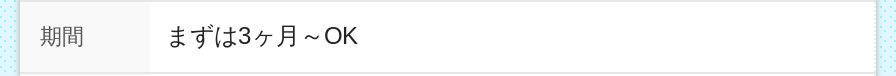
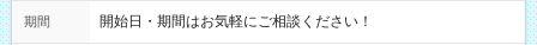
- まずは3ヶ月～OK
+ 開始日・期間はお気軽にご相談ください！
